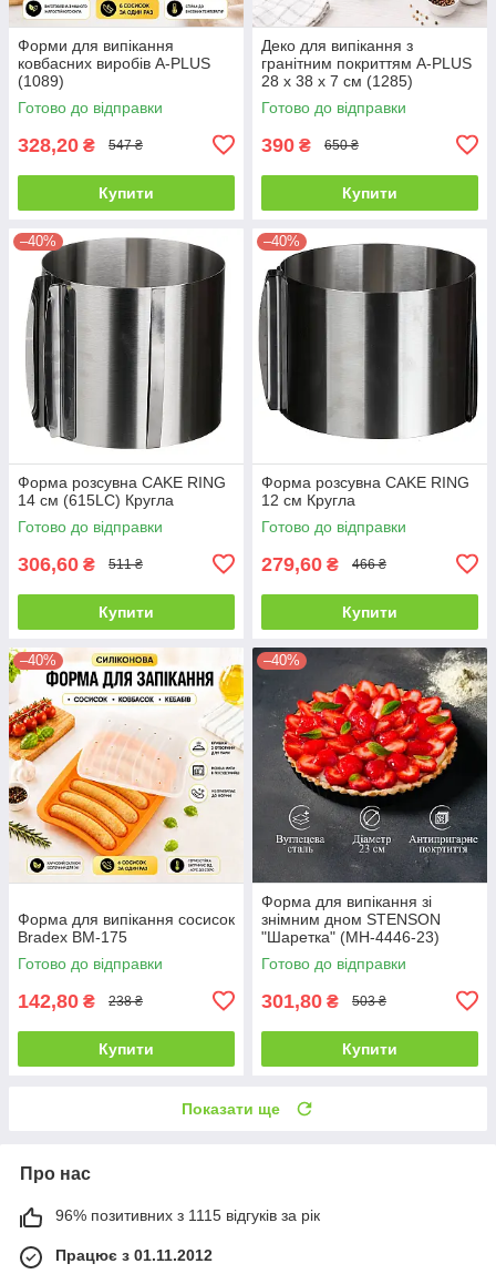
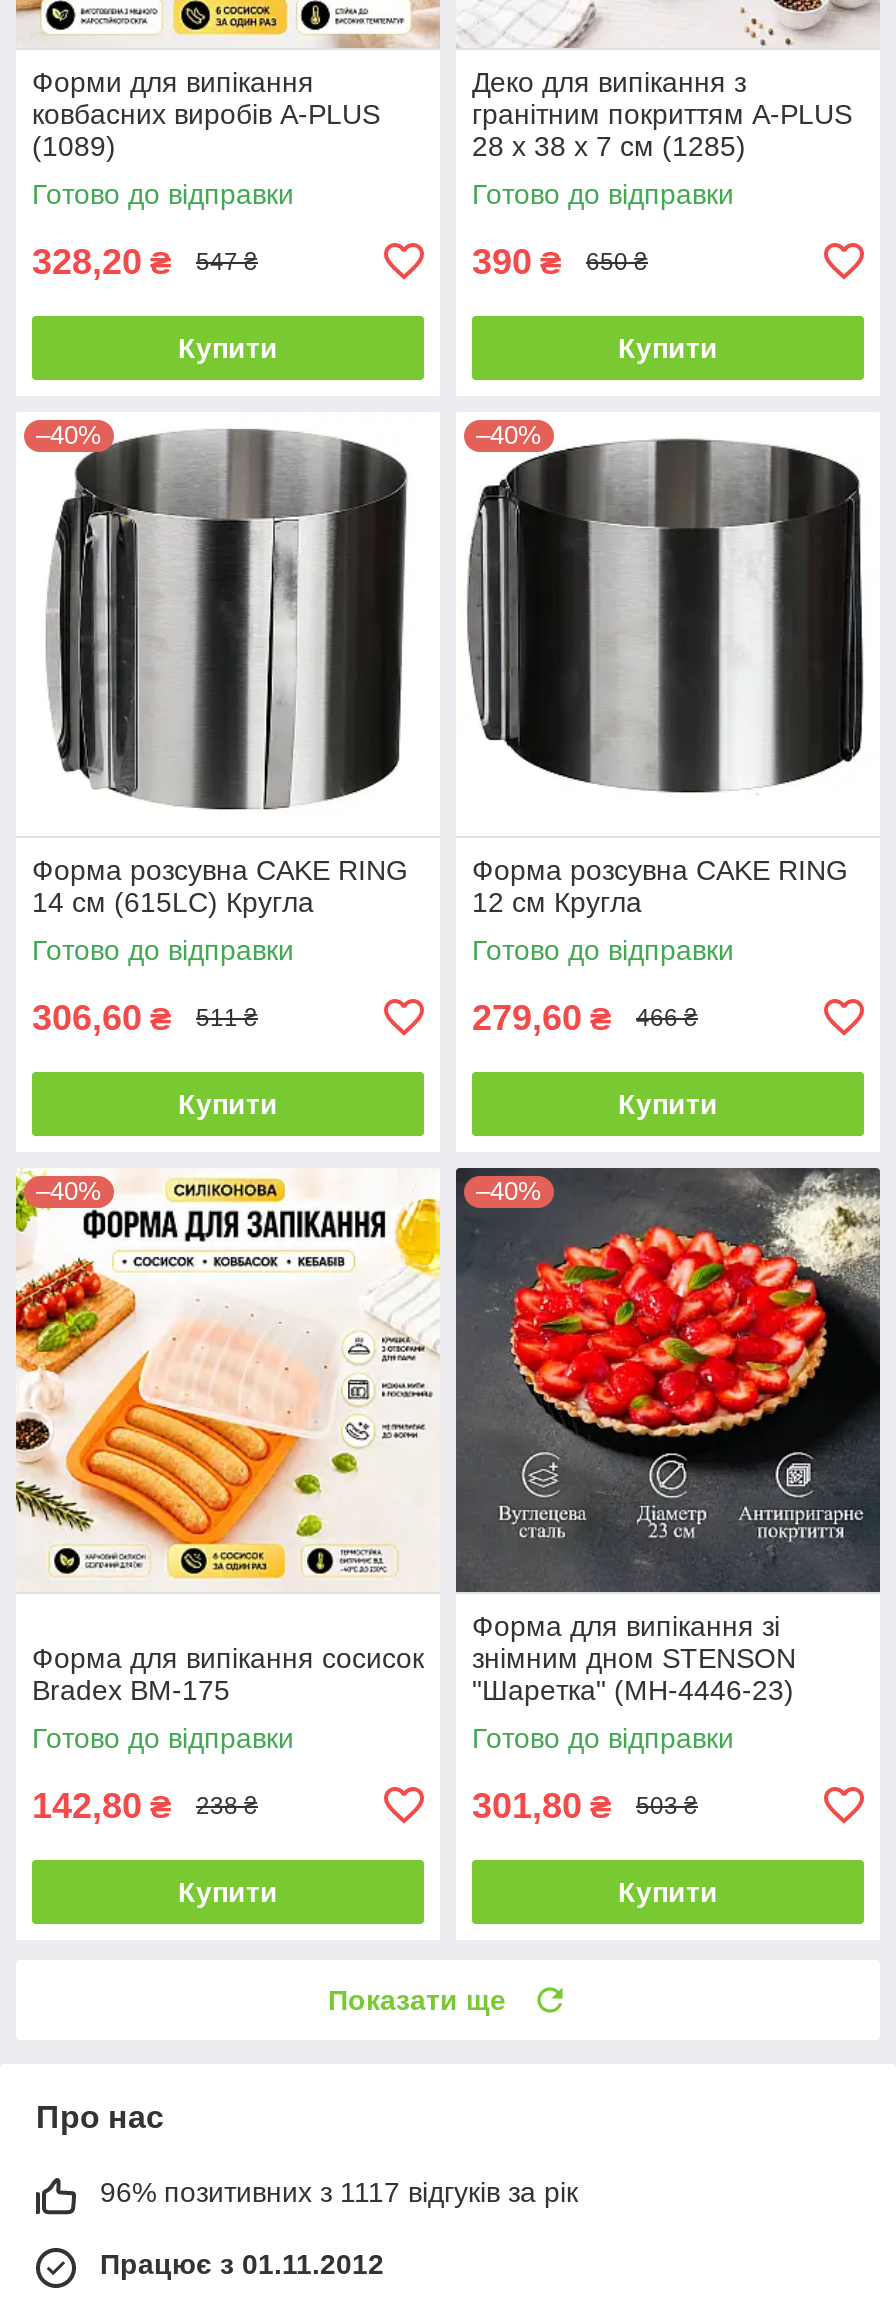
- 96% позитивних з 1115 відгуків за рік
+ 96% позитивних з 1117 відгуків за рік
